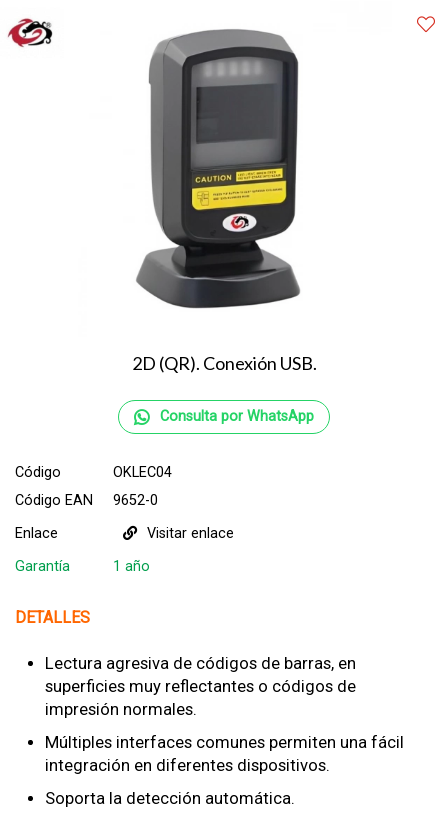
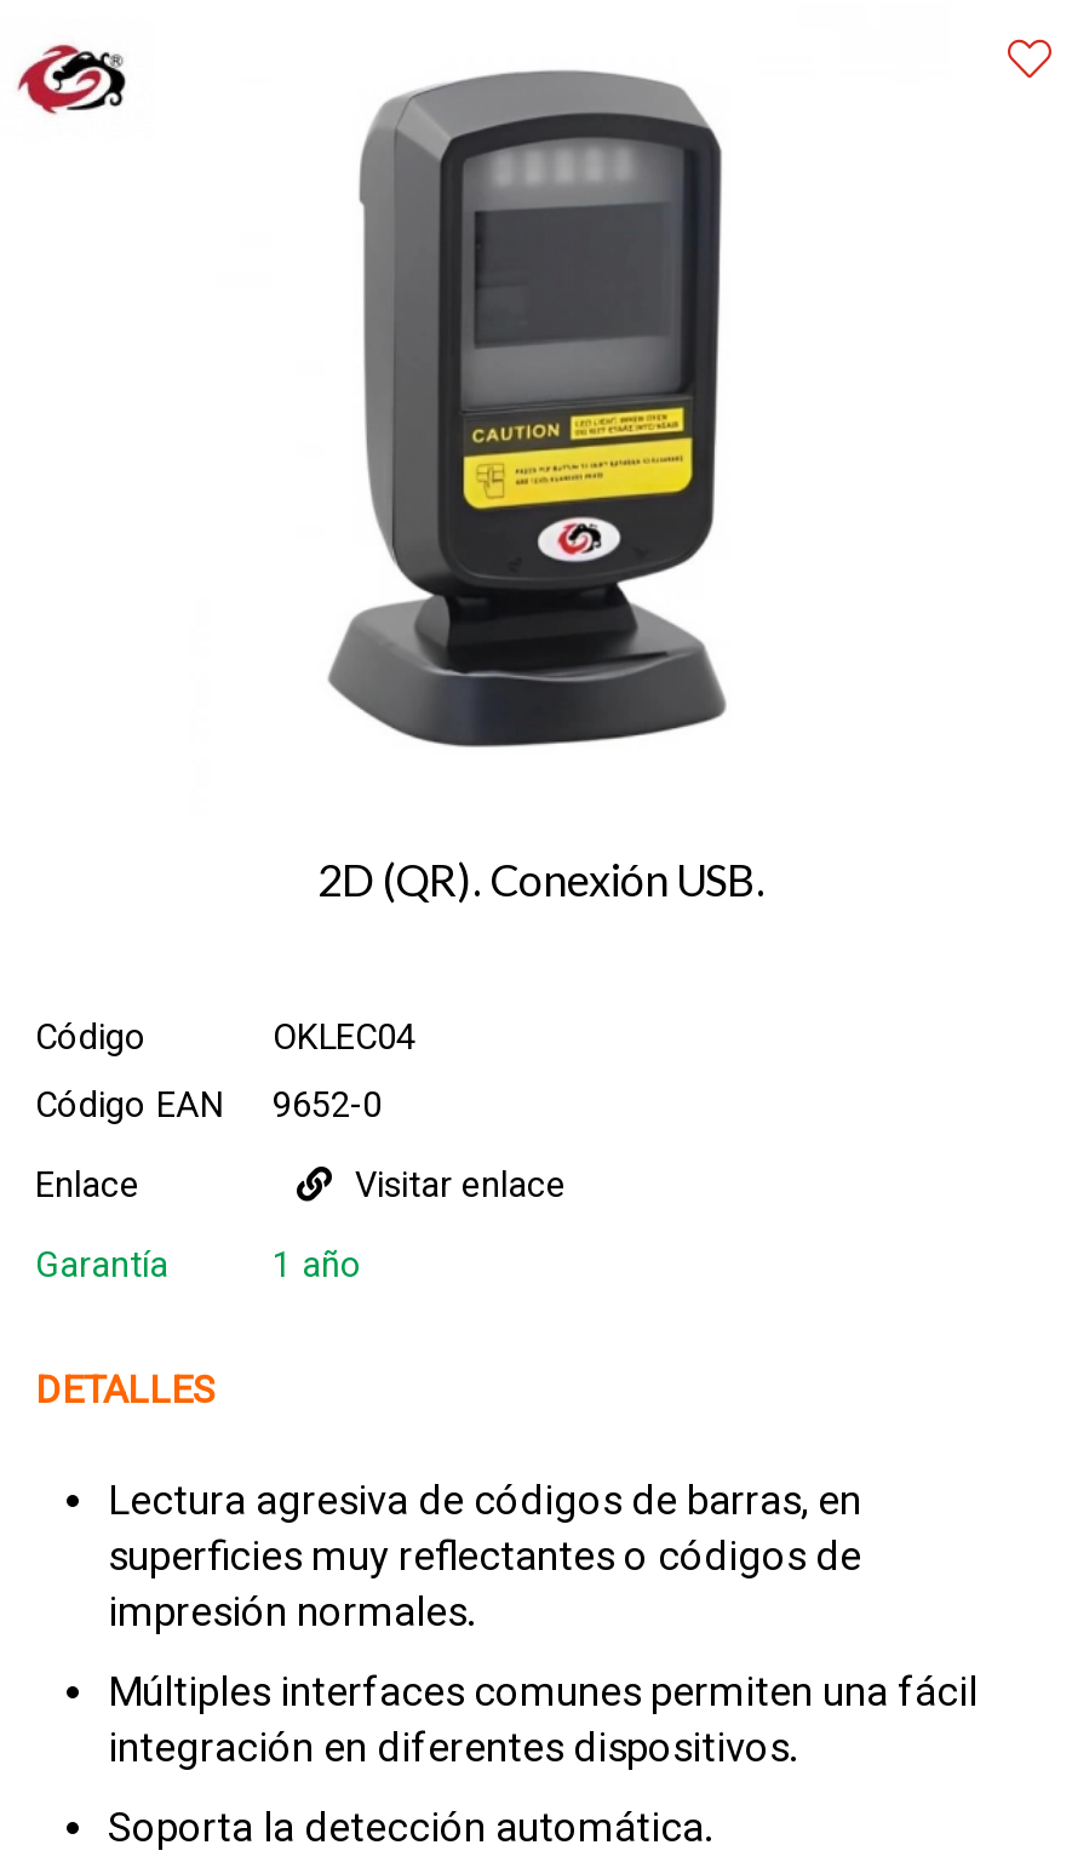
- Consulta por WhatsApp
